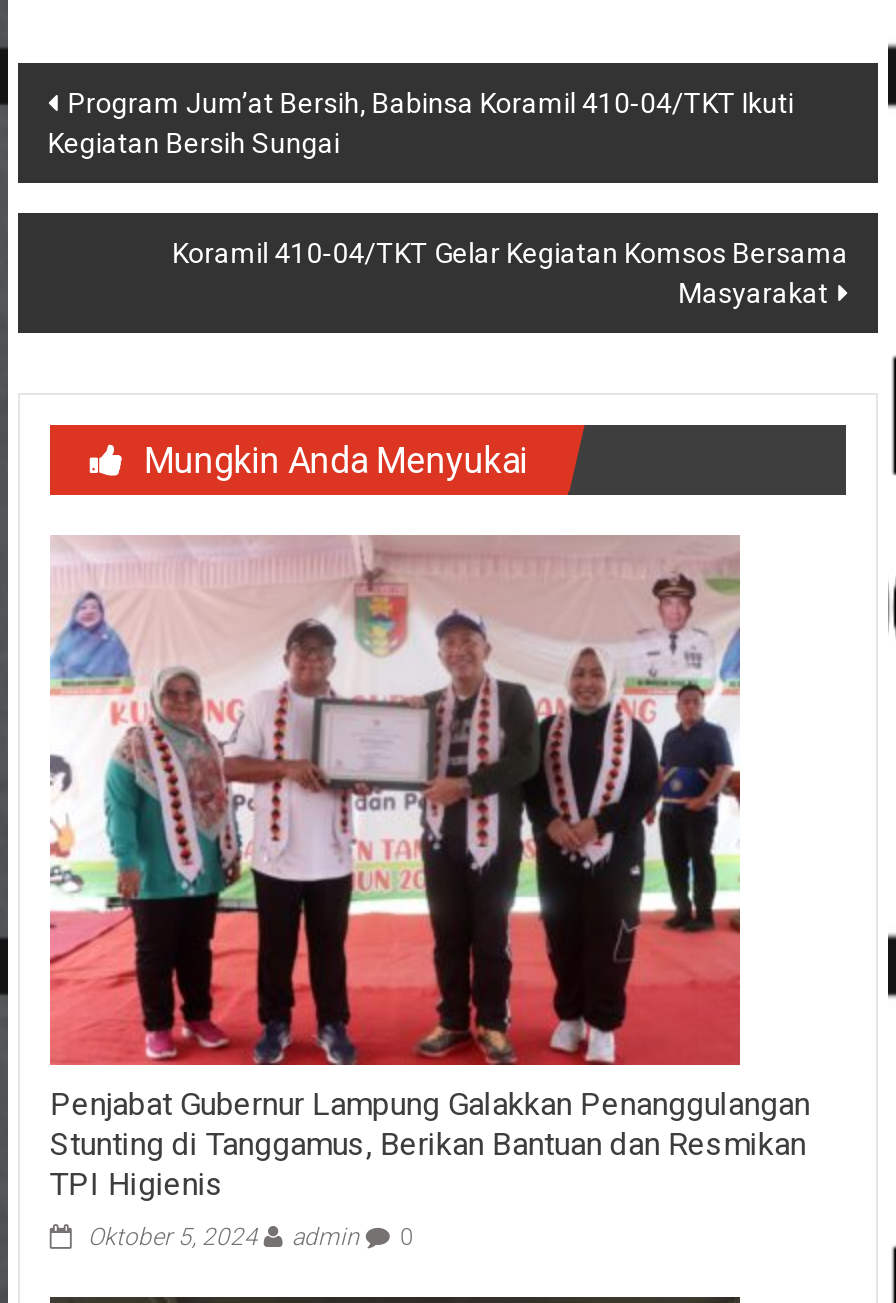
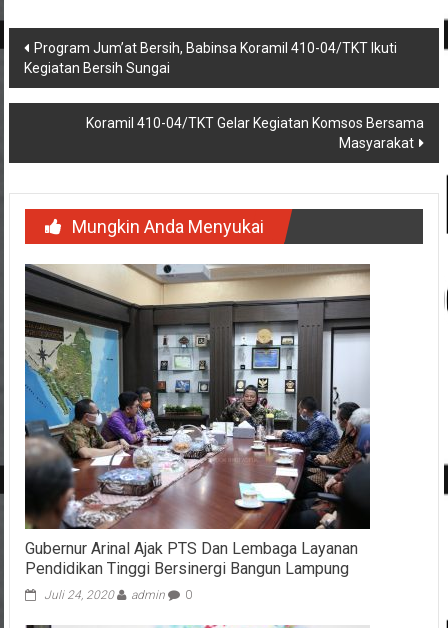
- [image]
- Penjabat Gubernur Lampung Galakkan Penanggulangan
- Stunting di Tanggamus, Berikan Bantuan dan Resmikan
- TPI Higienis
+ [image]
+ Gubernur Arinal Ajak PTS Dan Lembaga Layanan
+ Pendidikan Tinggi Bersinergi Bangun Lampung

- Oktober 5, 2024 admin 0
+ Juli 24, 2020 admin 0
